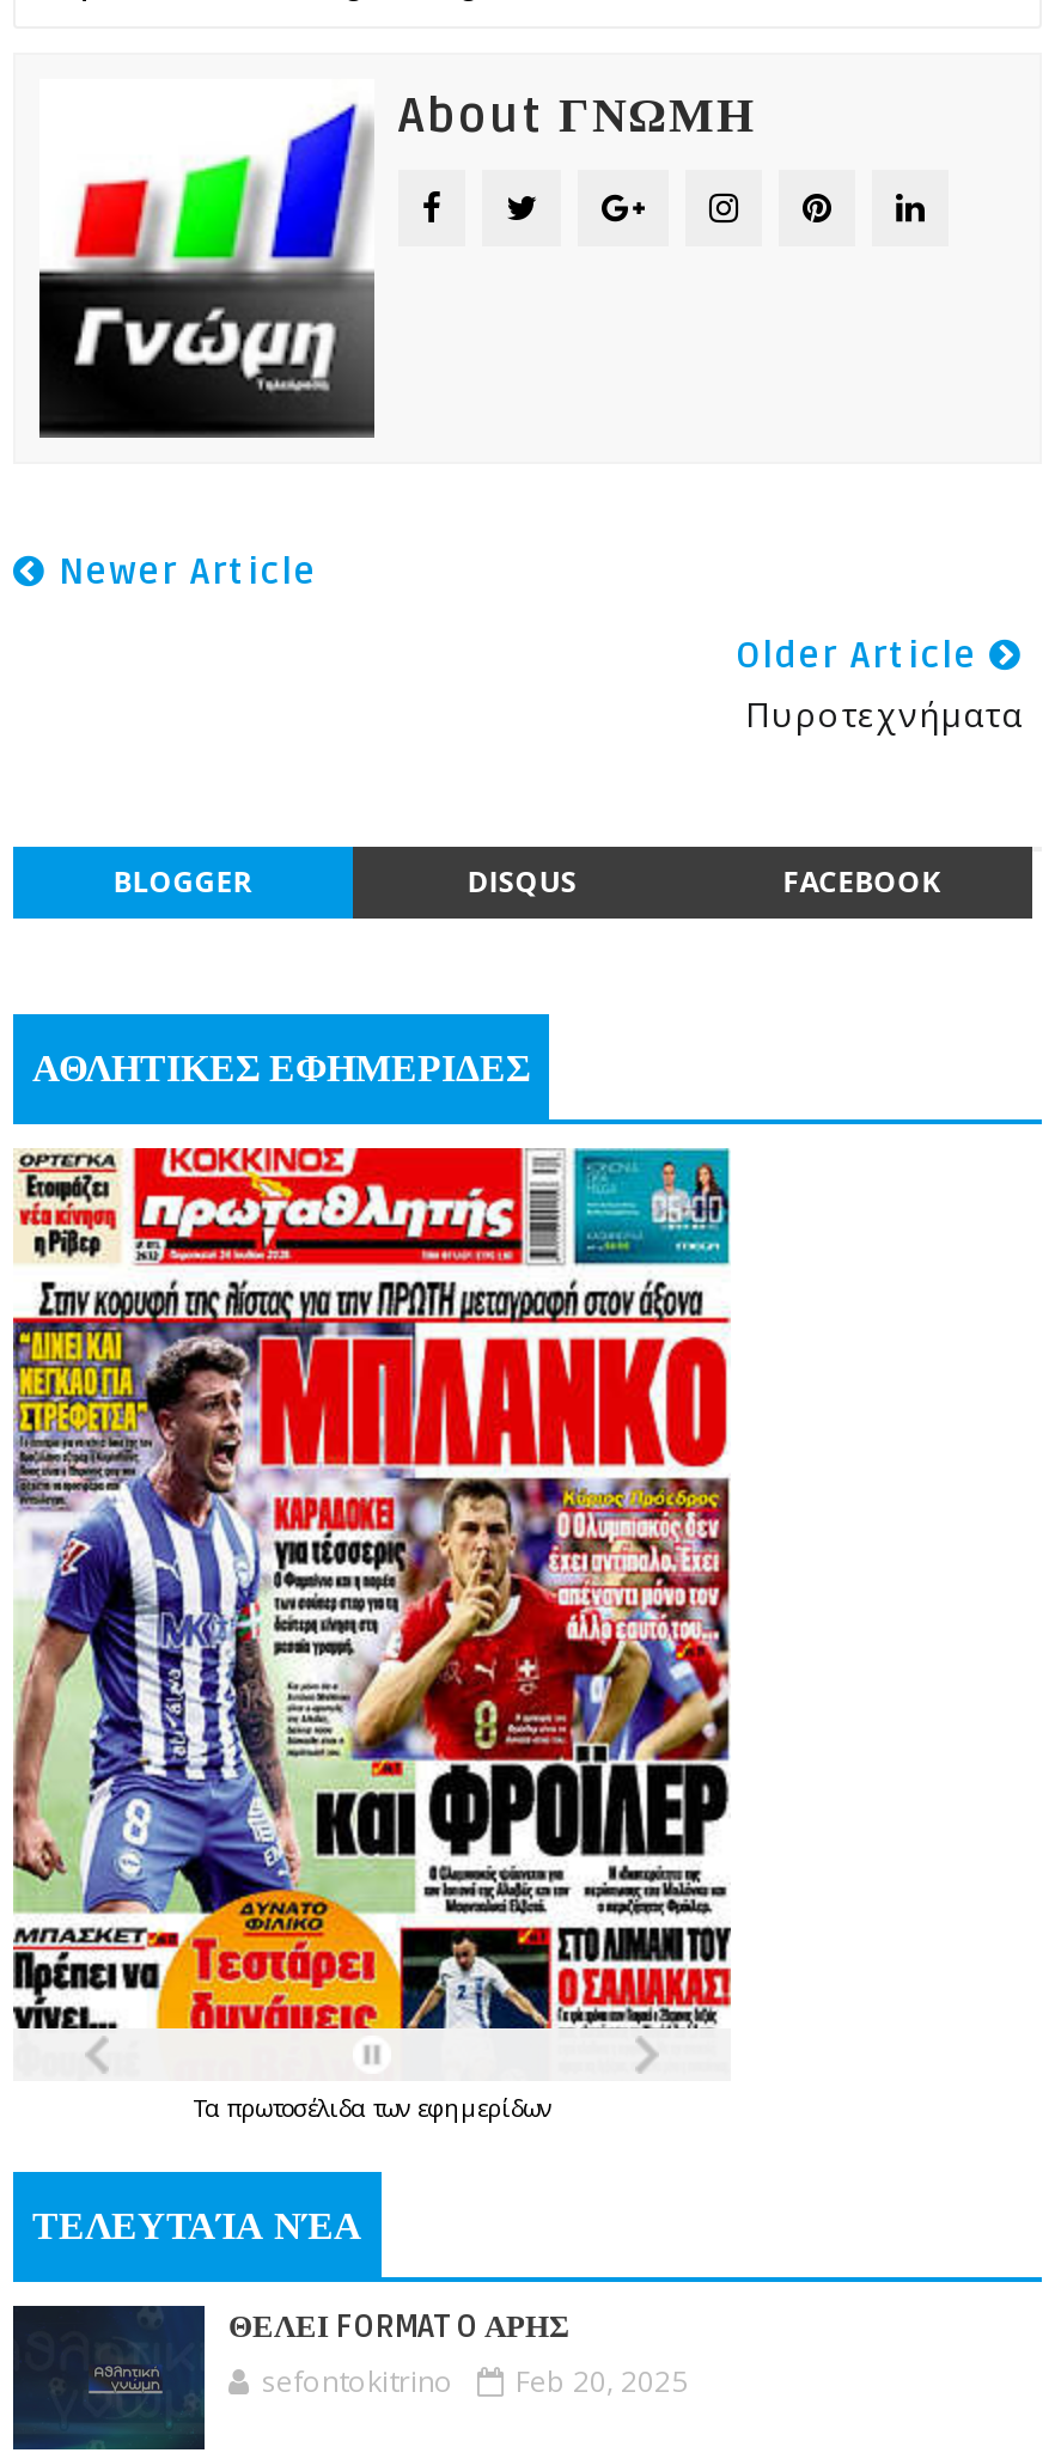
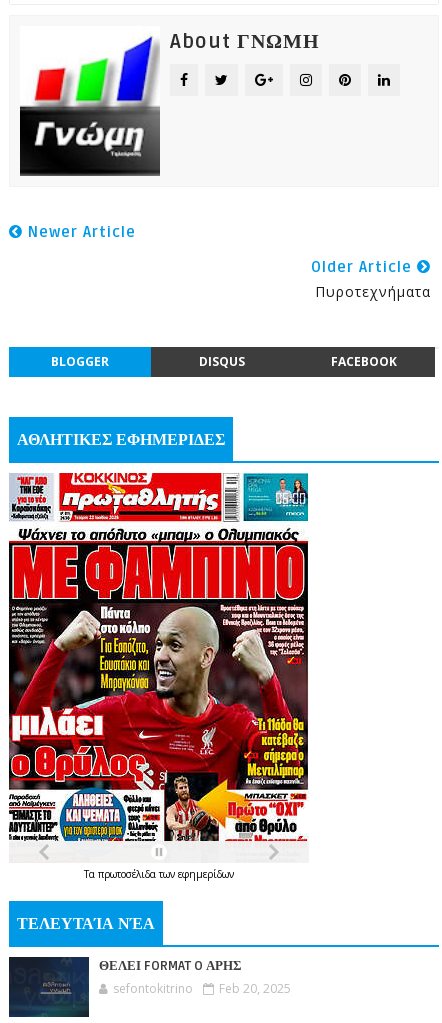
- [image]
+ [image]
